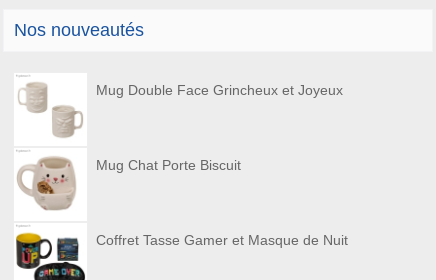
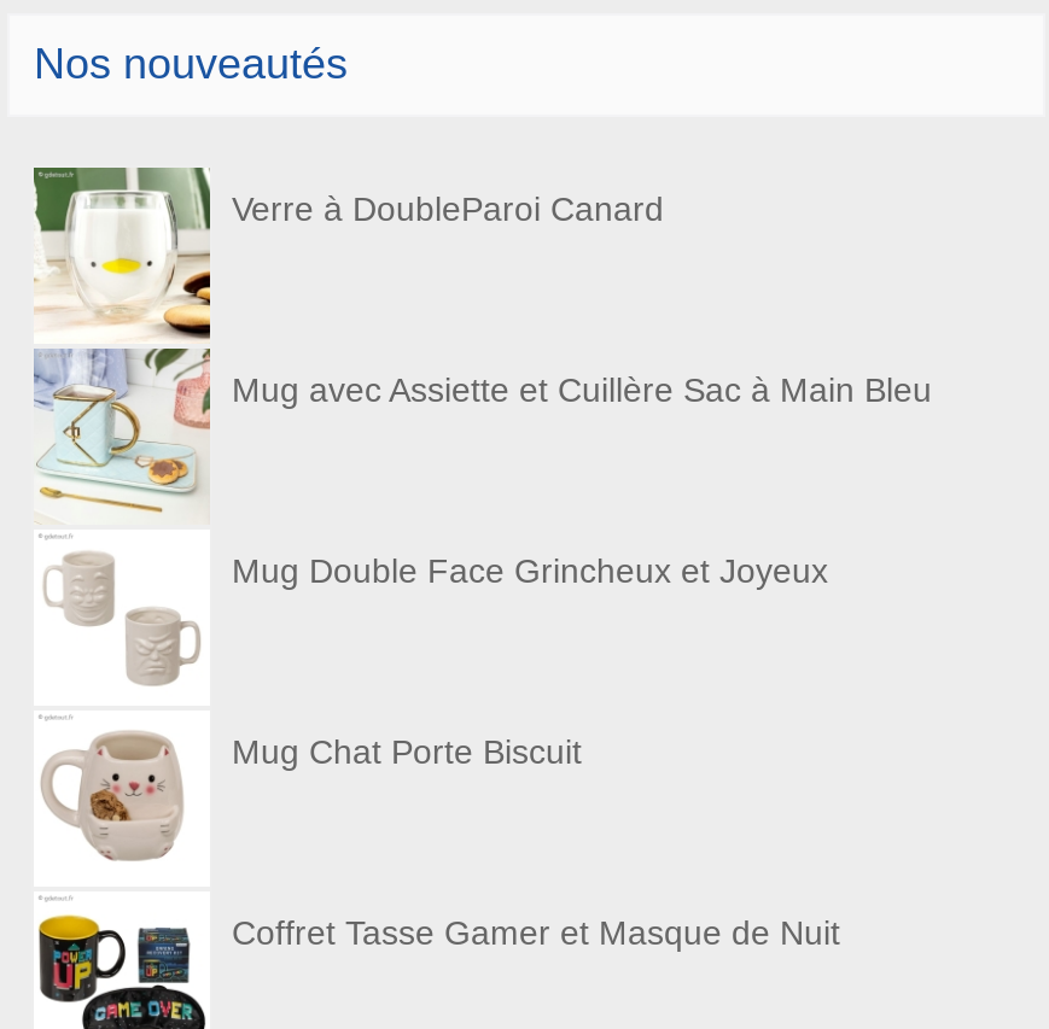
+ [image]
+ Verre à DoubleParoi Canard

+ Mug avec Assiette et Cuillère Sac à Main Bleu
